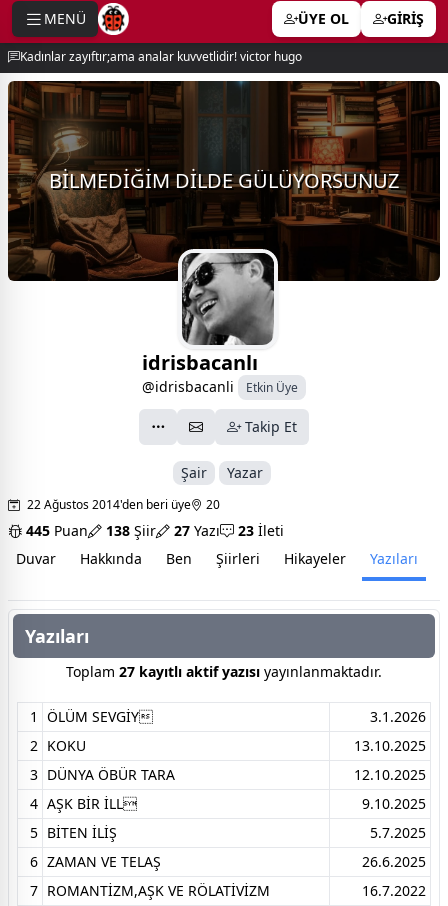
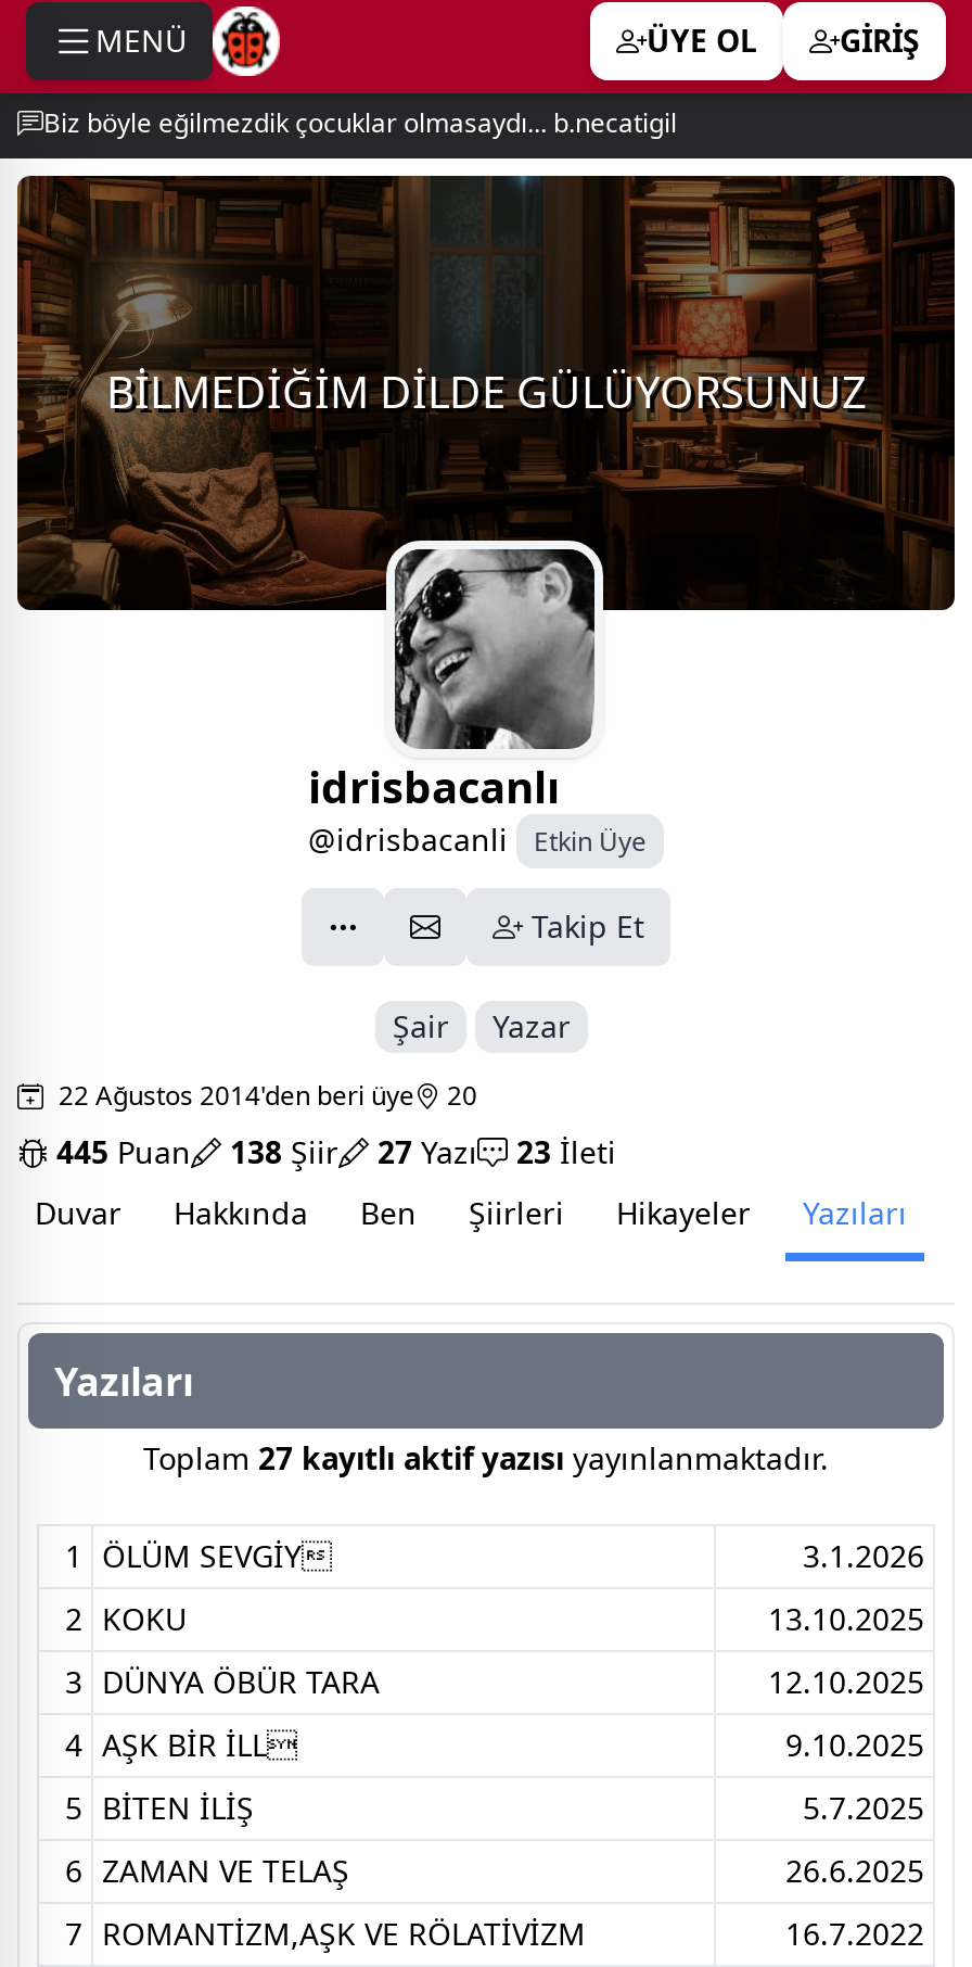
- Kadınlar zayıftır;ama analar kuvvetlidir! victor hugo
+ Biz böyle eğilmezdik çocuklar olmasaydı... b.necatigil
